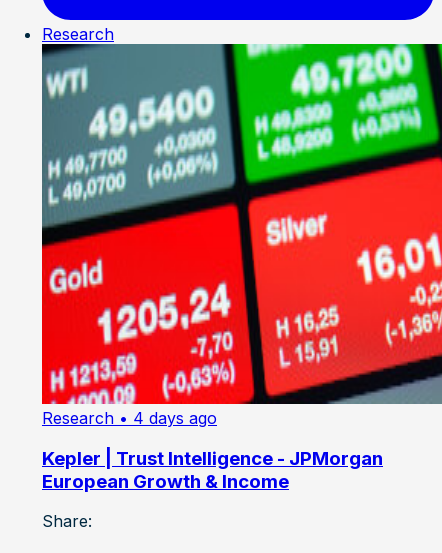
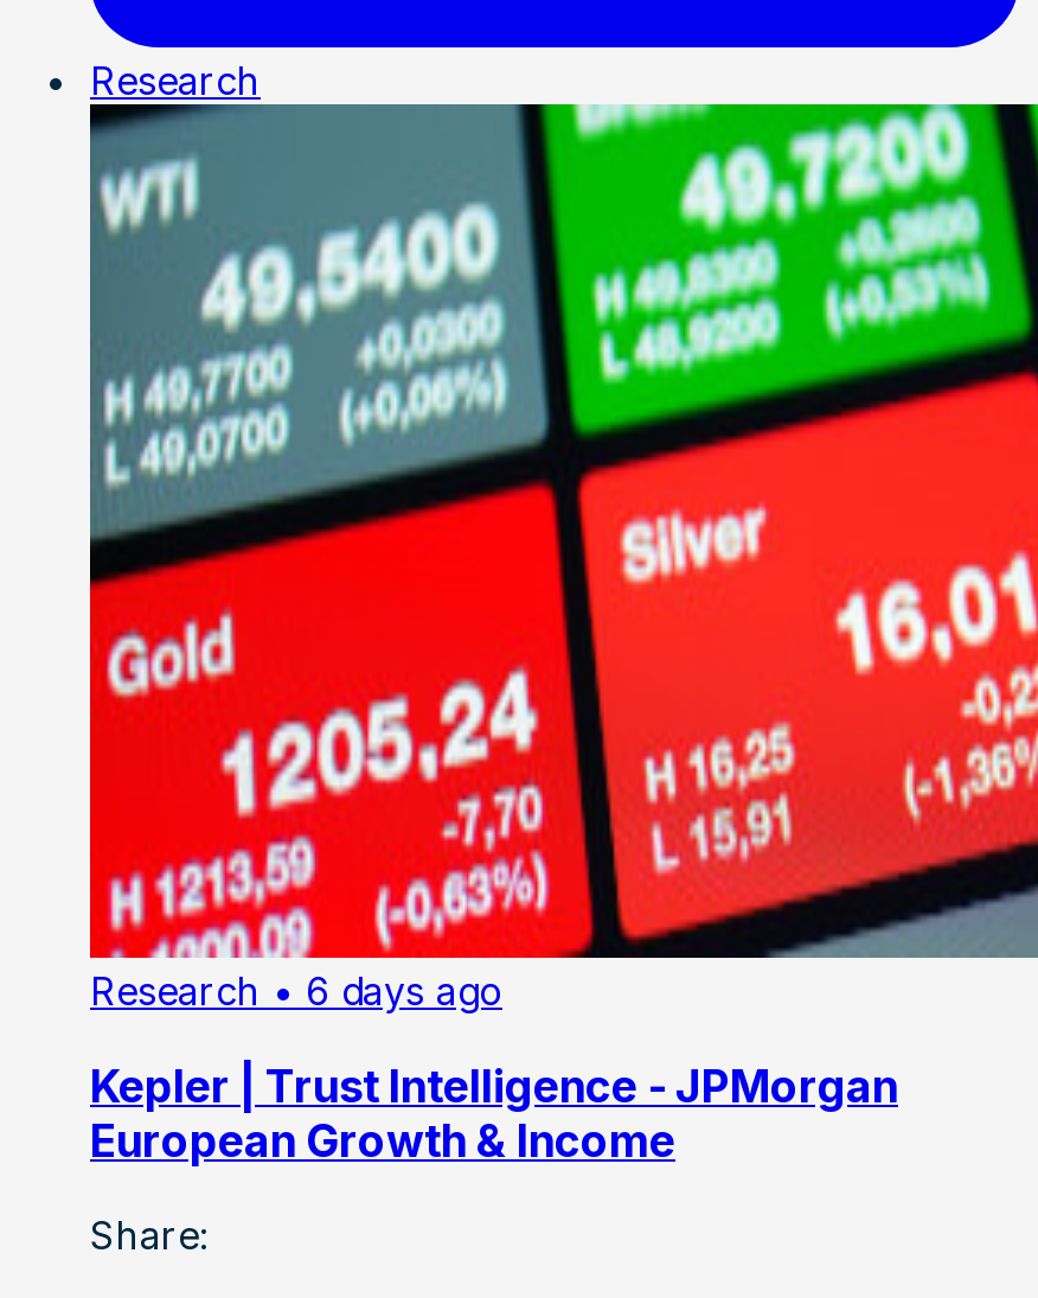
- Research • 4 days ago
+ Research • 6 days ago
